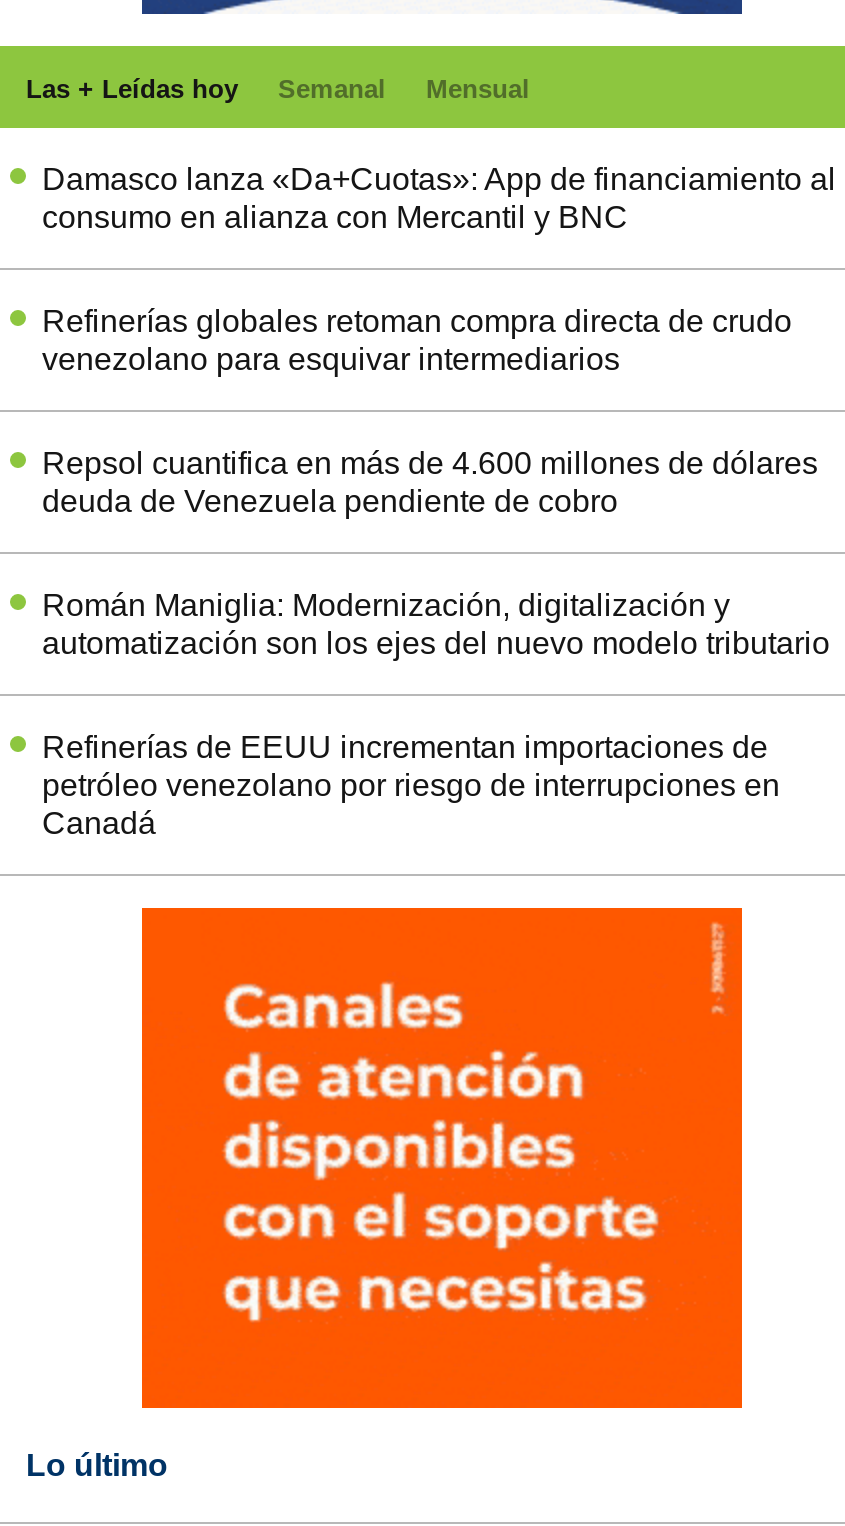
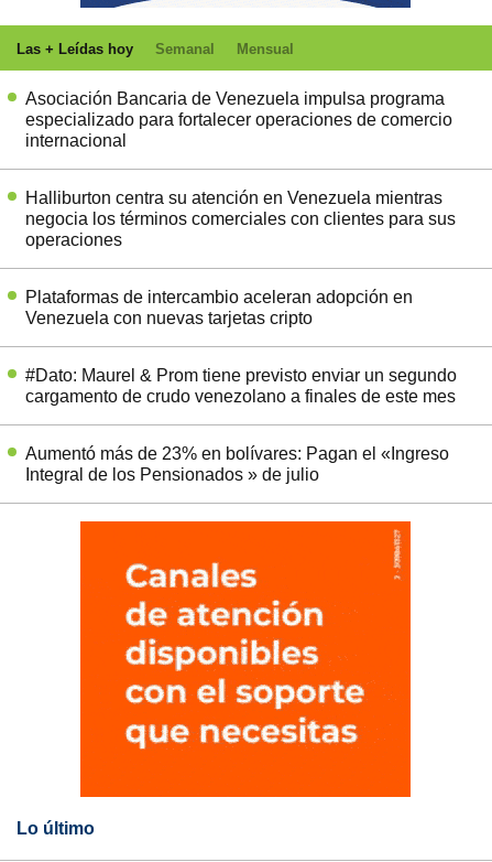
- Damasco lanza «Da+Cuotas»: App de financiamiento al
- consumo en alianza con Mercantil y BNC
+ Asociación Bancaria de Venezuela impulsa programa
+ especializado para fortalecer operaciones de comercio
+ internacional

- Refinerías globales retoman compra directa de crudo
- venezolano para esquivar intermediarios
+ Halliburton centra su atención en Venezuela mientras
+ negocia los términos comerciales con clientes para sus
+ operaciones

- Repsol cuantifica en más de 4.600 millones de dólares
- deuda de Venezuela pendiente de cobro
+ Plataformas de intercambio aceleran adopción en
+ Venezuela con nuevas tarjetas cripto

- Román Maniglia: Modernización, digitalización y
- automatización son los ejes del nuevo modelo tributario
+ #Dato: Maurel & Prom tiene previsto enviar un segundo
+ cargamento de crudo venezolano a finales de este mes

- Refinerías de EEUU incrementan importaciones de
- petróleo venezolano por riesgo de interrupciones en
- Canadá
+ Aumentó más de 23% en bolívares: Pagan el «Ingreso
+ Integral de los Pensionados » de julio
